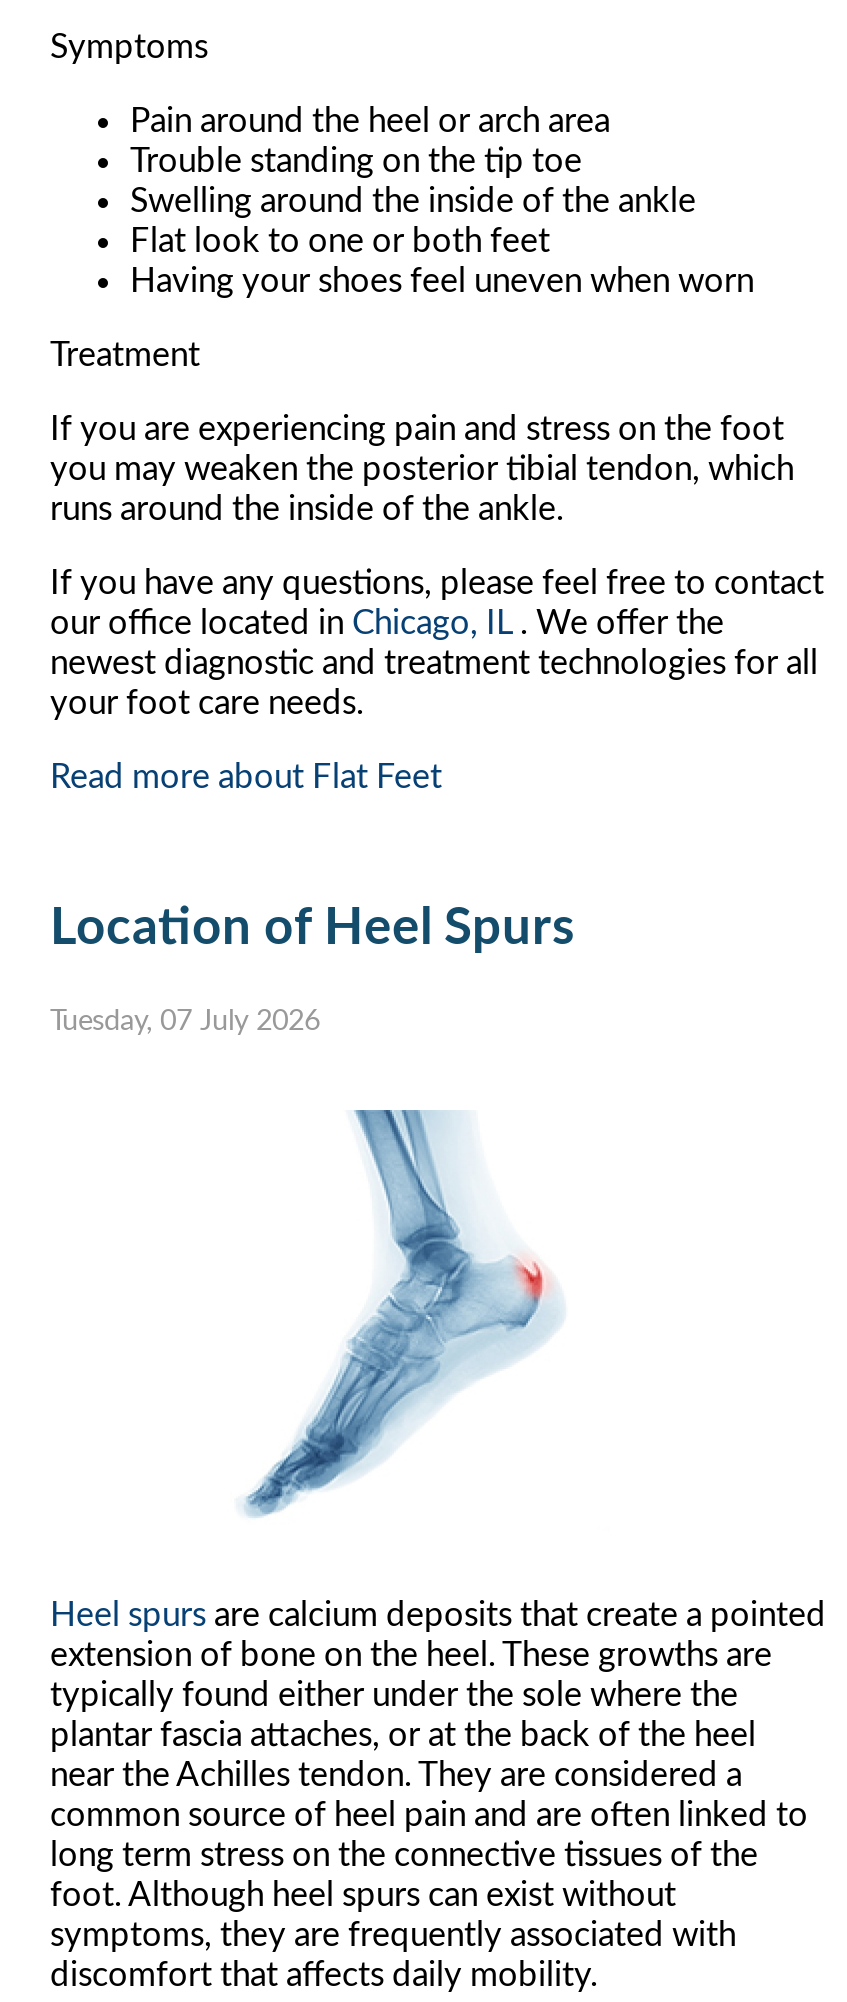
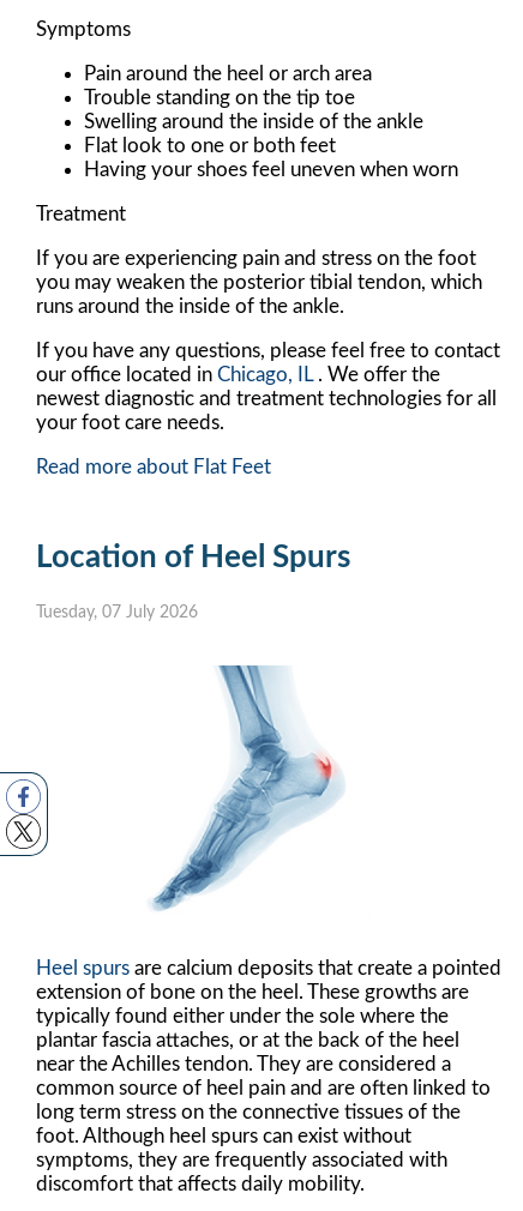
+ [image]
